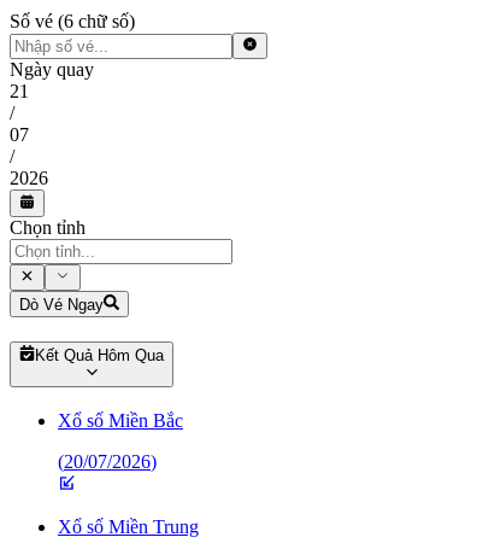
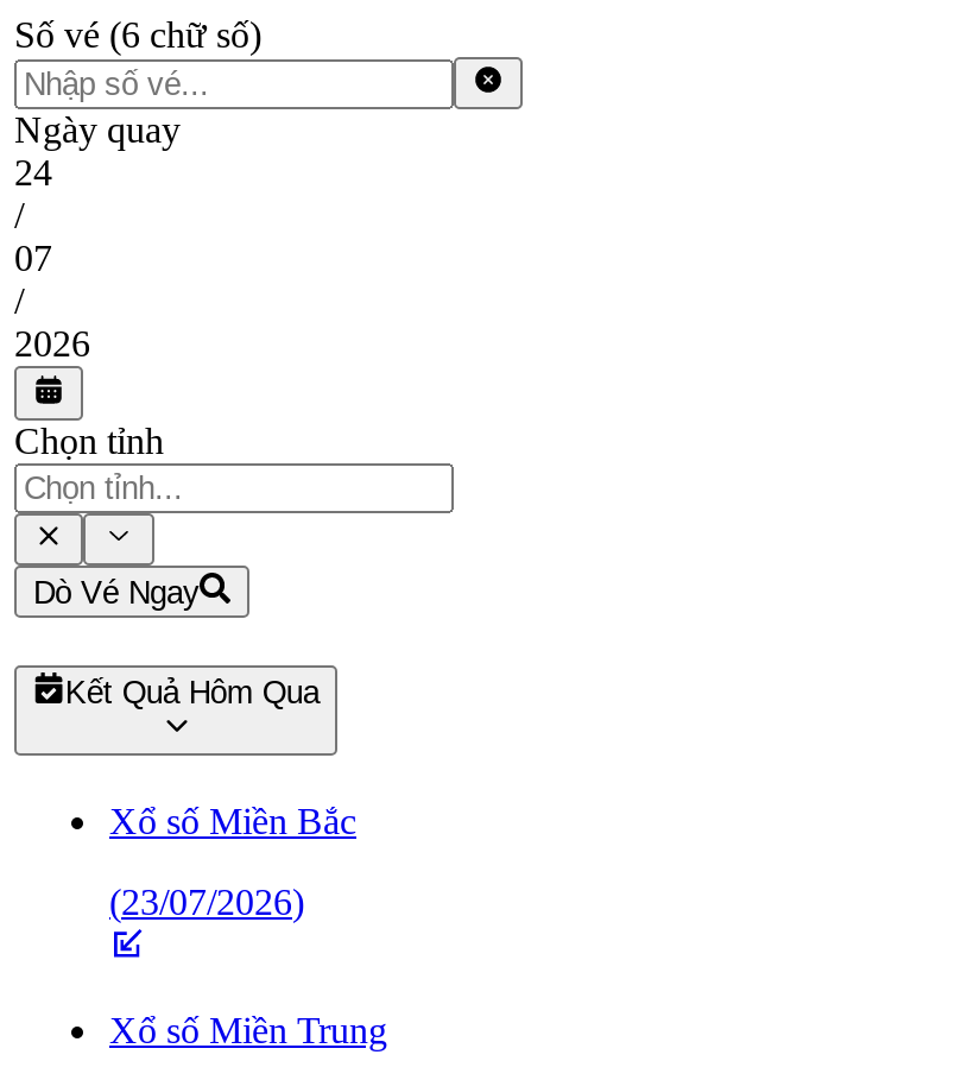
- 21
+ 24

- (20/07/2026)
+ (23/07/2026)
